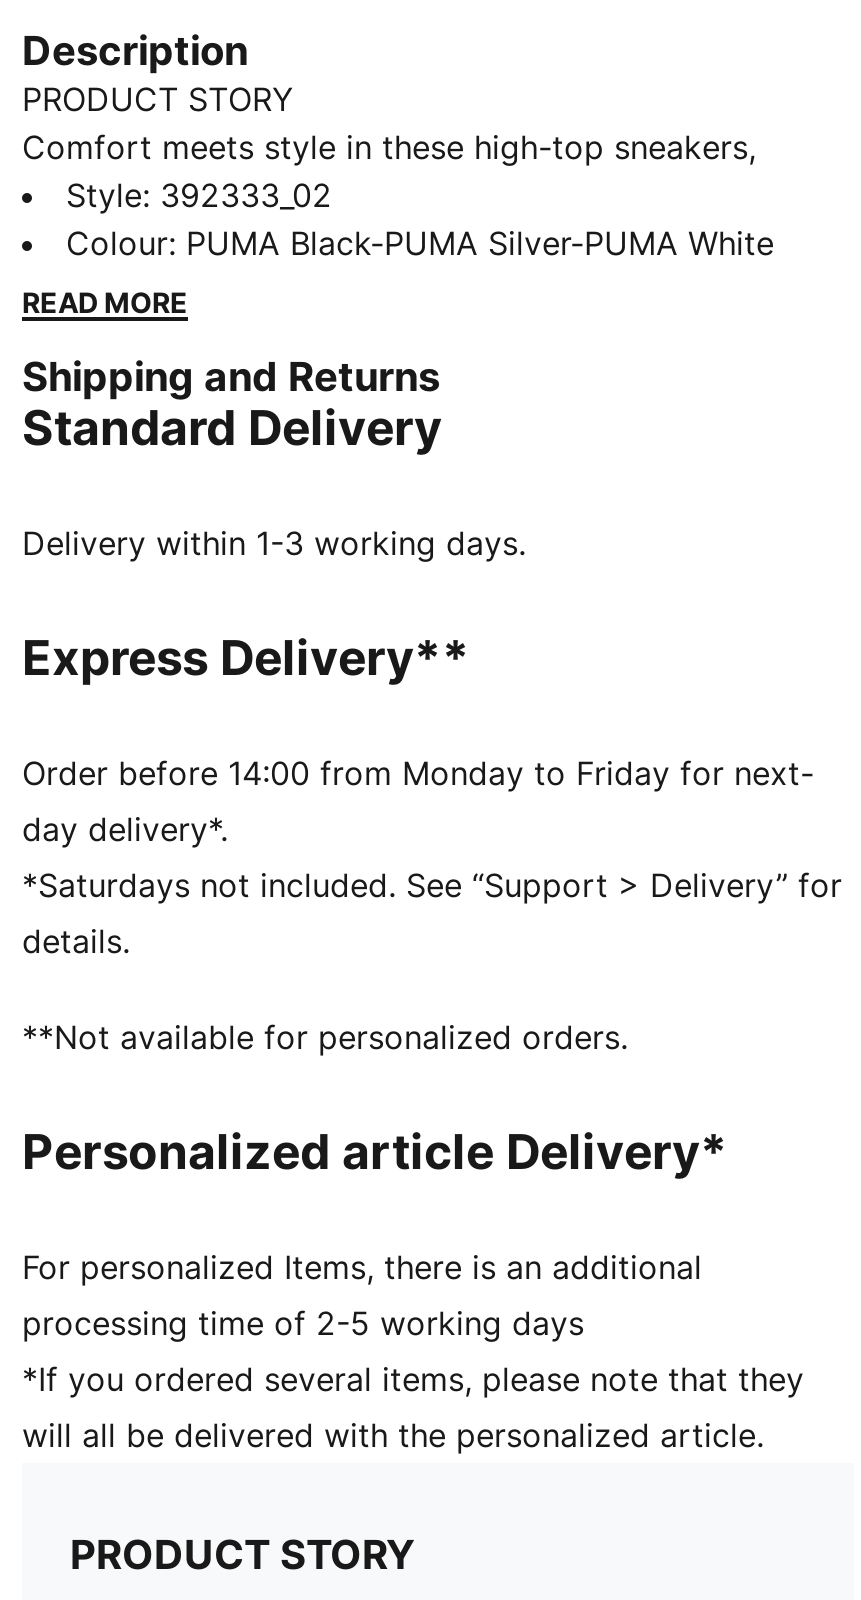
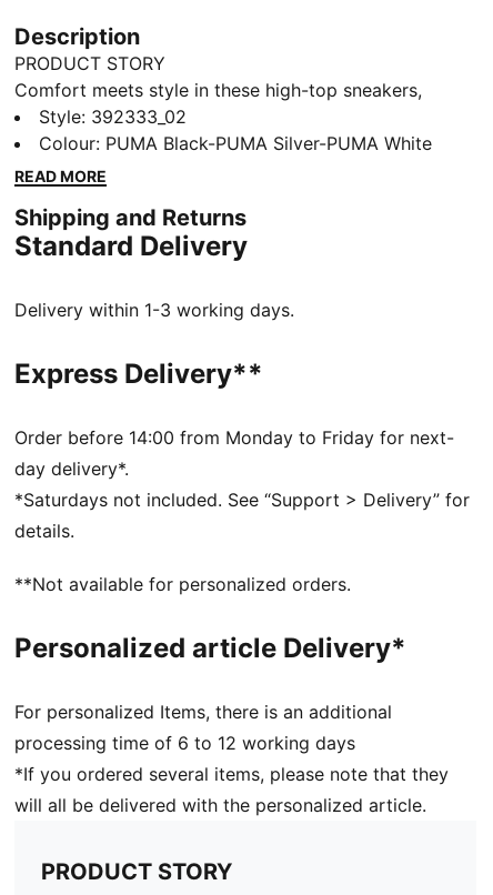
- processing time of 2-5 working days
+ processing time of 6 to 12 working days
